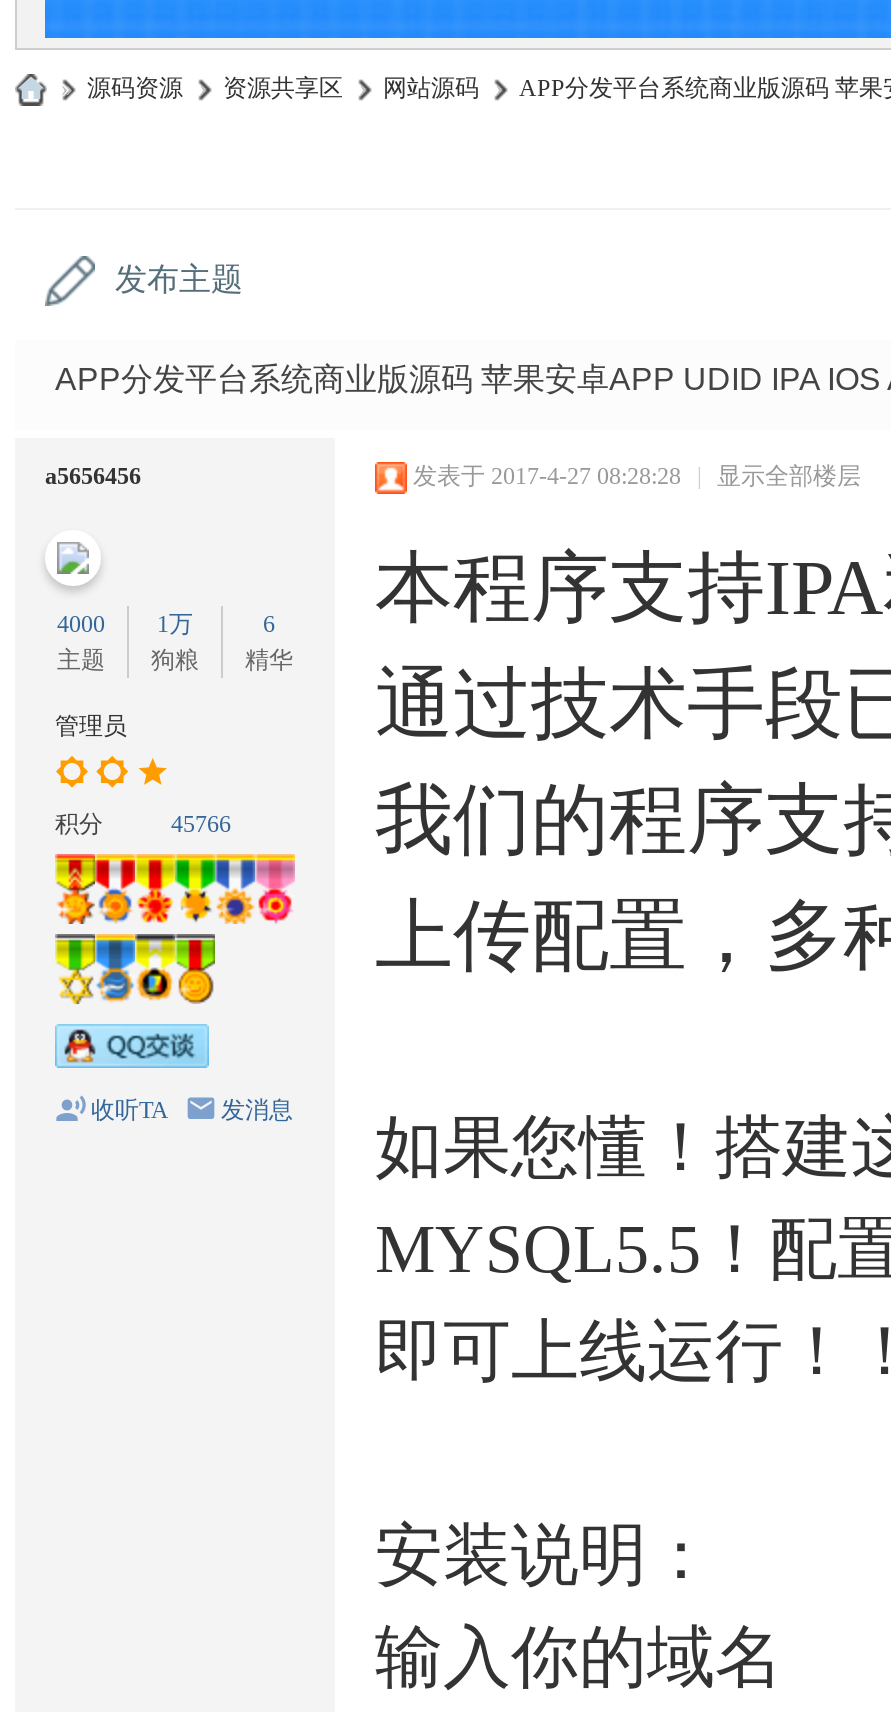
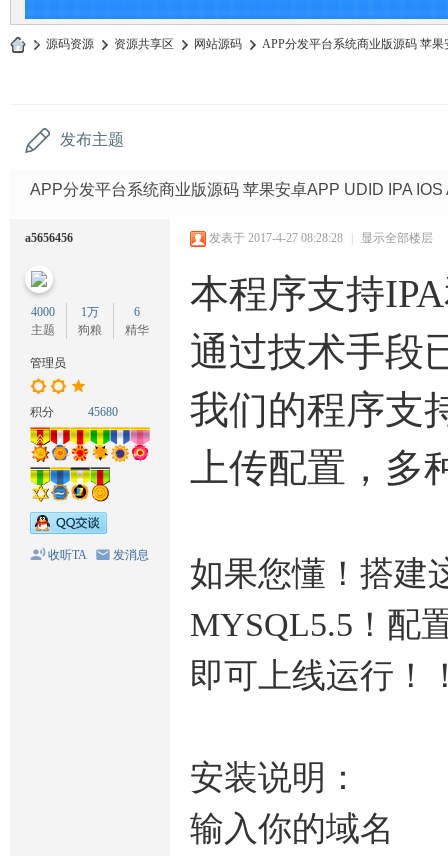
- 45766
+ 45680
